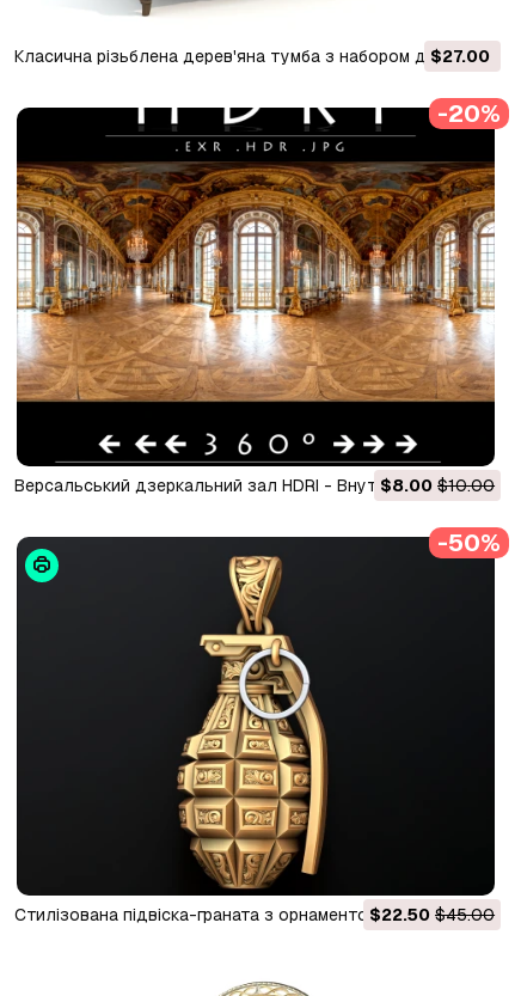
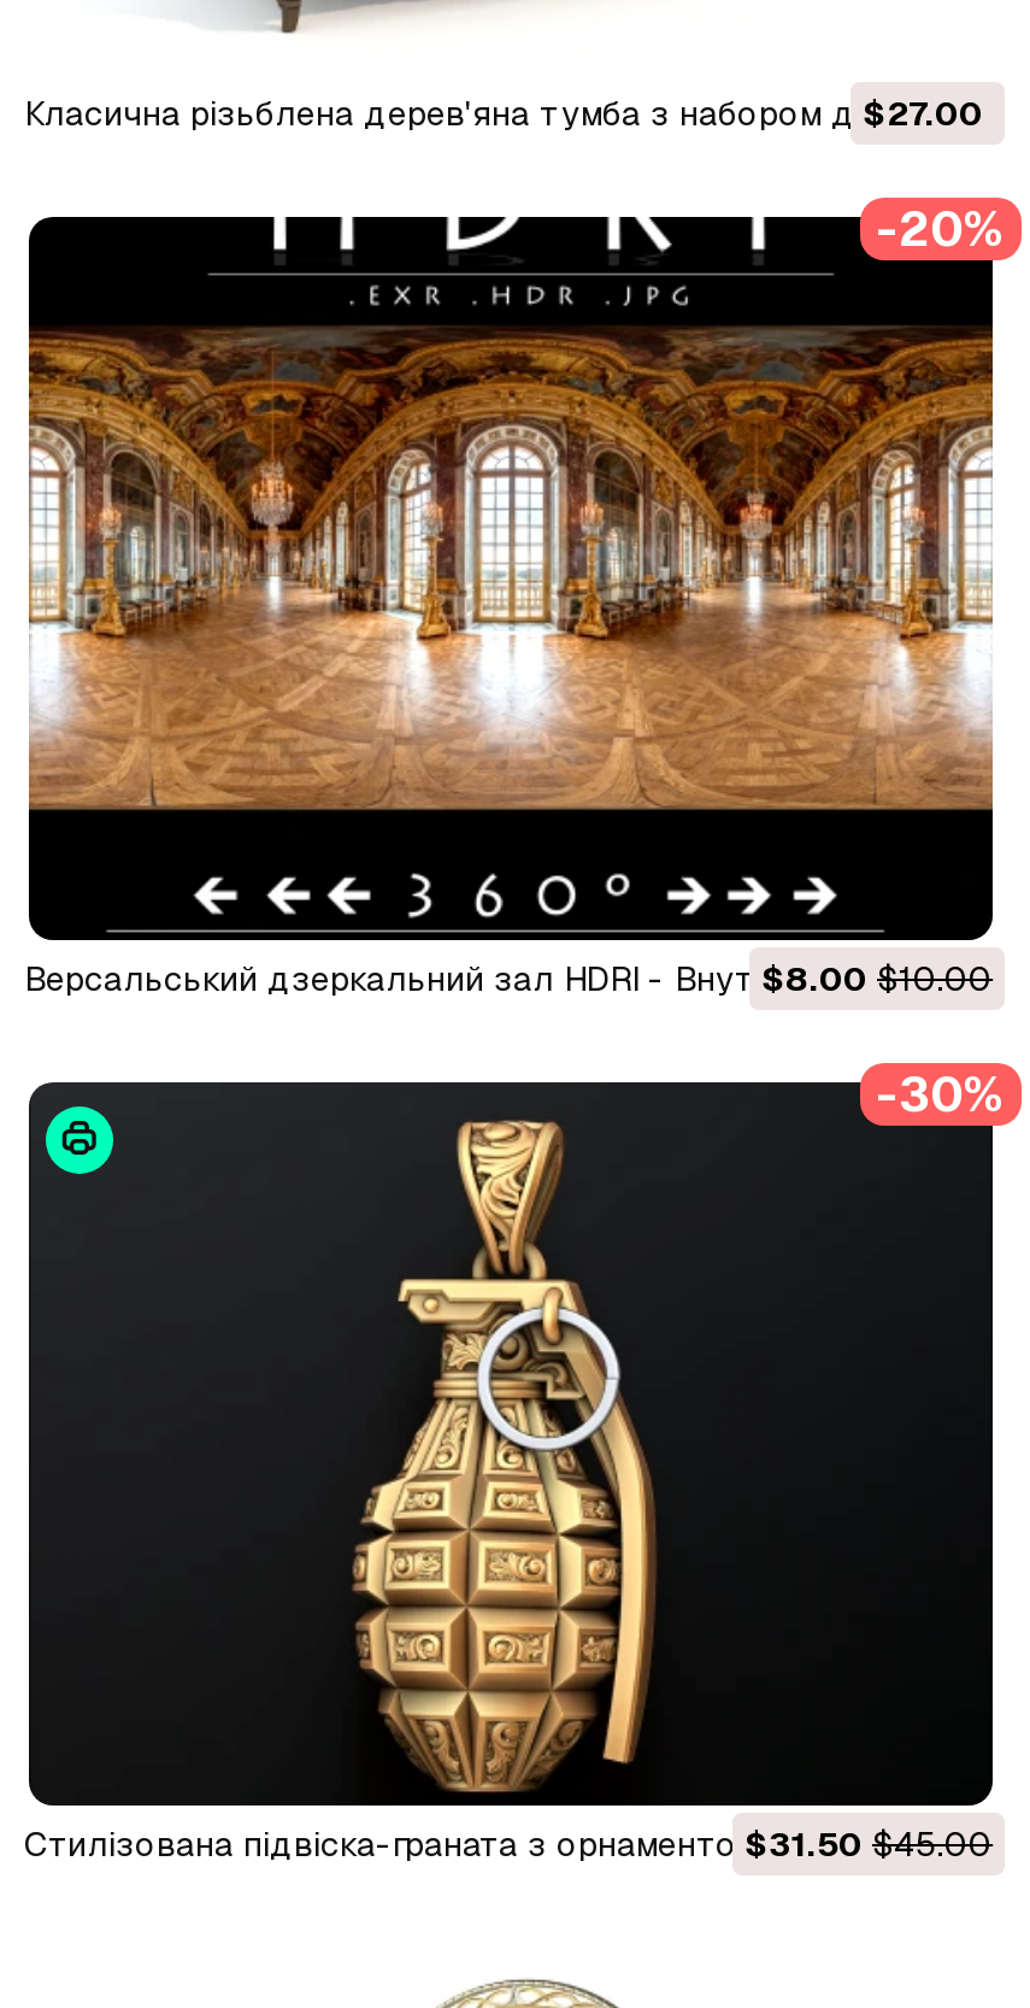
- -50%
+ -30%

- $22.50 $45.00
+ $31.50 $45.00
